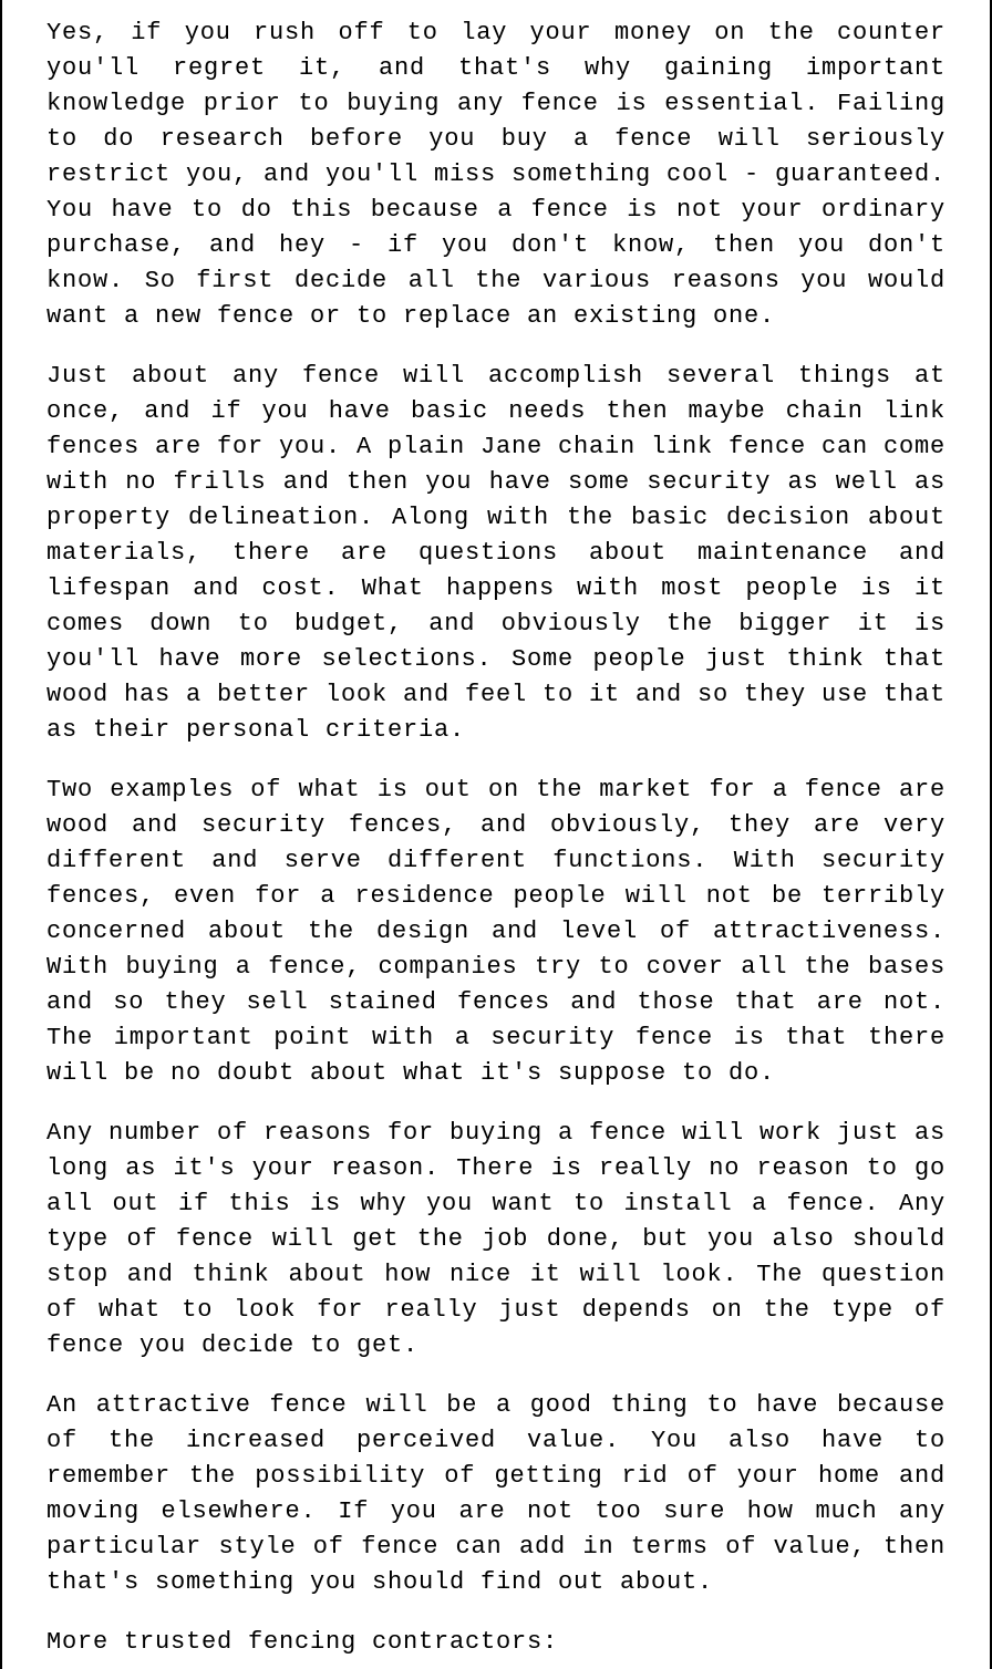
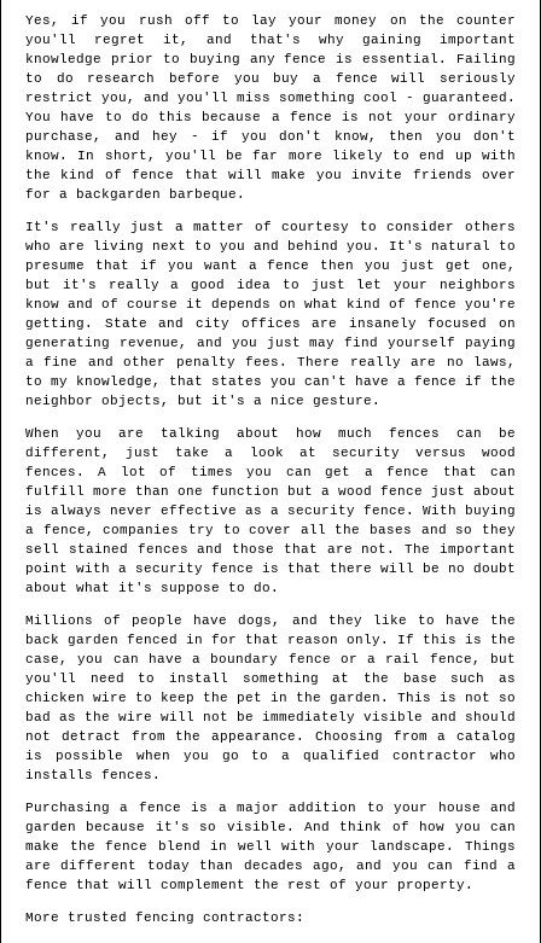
- know. So first decide all the various reasons you would
- want a new fence or to replace an existing one.
+ know. In short, you'll be far more likely to end up with
+ the kind of fence that will make you invite friends over
+ for a backgarden barbeque.

- Just about any fence will accomplish several things at
- once, and if you have basic needs then maybe chain link
- fences are for you. A plain Jane chain link fence can come
- with no frills and then you have some security as well as
- property delineation. Along with the basic decision about
- materials, there are questions about maintenance and
- lifespan and cost. What happens with most people is it
- comes down to budget, and obviously the bigger it is
- you'll have more selections. Some people just think that
- wood has a better look and feel to it and so they use that
- as their personal criteria.
+ It's really just a matter of courtesy to consider others
+ who are living next to you and behind you. It's natural to
+ presume that if you want a fence then you just get one,
+ but it's really a good idea to just let your neighbors
+ know and of course it depends on what kind of fence you're
+ getting. State and city offices are insanely focused on
+ generating revenue, and you just may find yourself paying
+ a fine and other penalty fees. There really are no laws,
+ to my knowledge, that states you can't have a fence if the
+ neighbor objects, but it's a nice gesture.

- Two examples of what is out on the market for a fence are
- wood and security fences, and obviously, they are very
- different and serve different functions. With security
- fences, even for a residence people will not be terribly
- concerned about the design and level of attractiveness.
- With buying a fence, companies try to cover all the bases
- and so they sell stained fences and those that are not.
- The important point with a security fence is that there
- will be no doubt about what it's suppose to do.
+ When you are talking about how much fences can be
+ different, just take a look at security versus wood
+ fences. A lot of times you can get a fence that can
+ fulfill more than one function but a wood fence just about
+ is always never effective as a security fence. With buying
+ a fence, companies try to cover all the bases and so they
+ sell stained fences and those that are not. The important
+ point with a security fence is that there will be no doubt
+ about what it's suppose to do.

- Any number of reasons for buying a fence will work just as
- long as it's your reason. There is really no reason to go
- all out if this is why you want to install a fence. Any
- type of fence will get the job done, but you also should
- stop and think about how nice it will look. The question
- of what to look for really just depends on the type of
- fence you decide to get.
+ Millions of people have dogs, and they like to have the
+ back garden fenced in for that reason only. If this is the
+ case, you can have a boundary fence or a rail fence, but
+ you'll need to install something at the base such as
+ chicken wire to keep the pet in the garden. This is not so
+ bad as the wire will not be immediately visible and should
+ not detract from the appearance. Choosing from a catalog
+ is possible when you go to a qualified contractor who
+ installs fences.

- An attractive fence will be a good thing to have because
- of the increased perceived value. You also have to
- remember the possibility of getting rid of your home and
- moving elsewhere. If you are not too sure how much any
- particular style of fence can add in terms of value, then
- that's something you should find out about.
+ Purchasing a fence is a major addition to your house and
+ garden because it's so visible. And think of how you can
+ make the fence blend in well with your landscape. Things
+ are different today than decades ago, and you can find a
+ fence that will complement the rest of your property.
